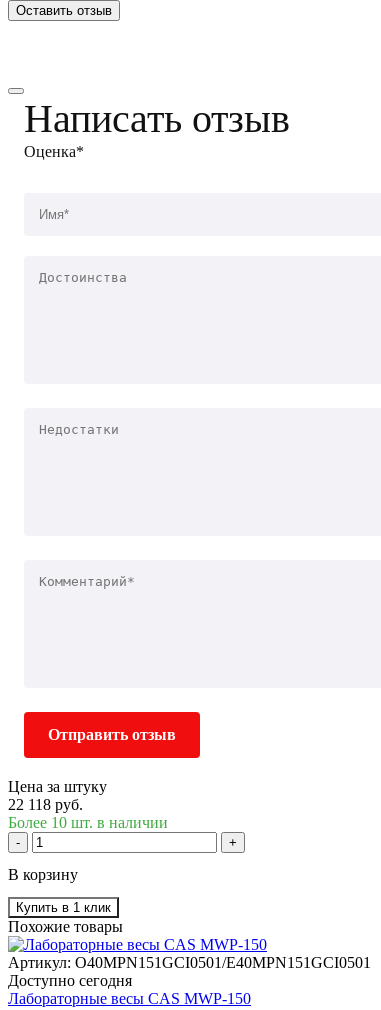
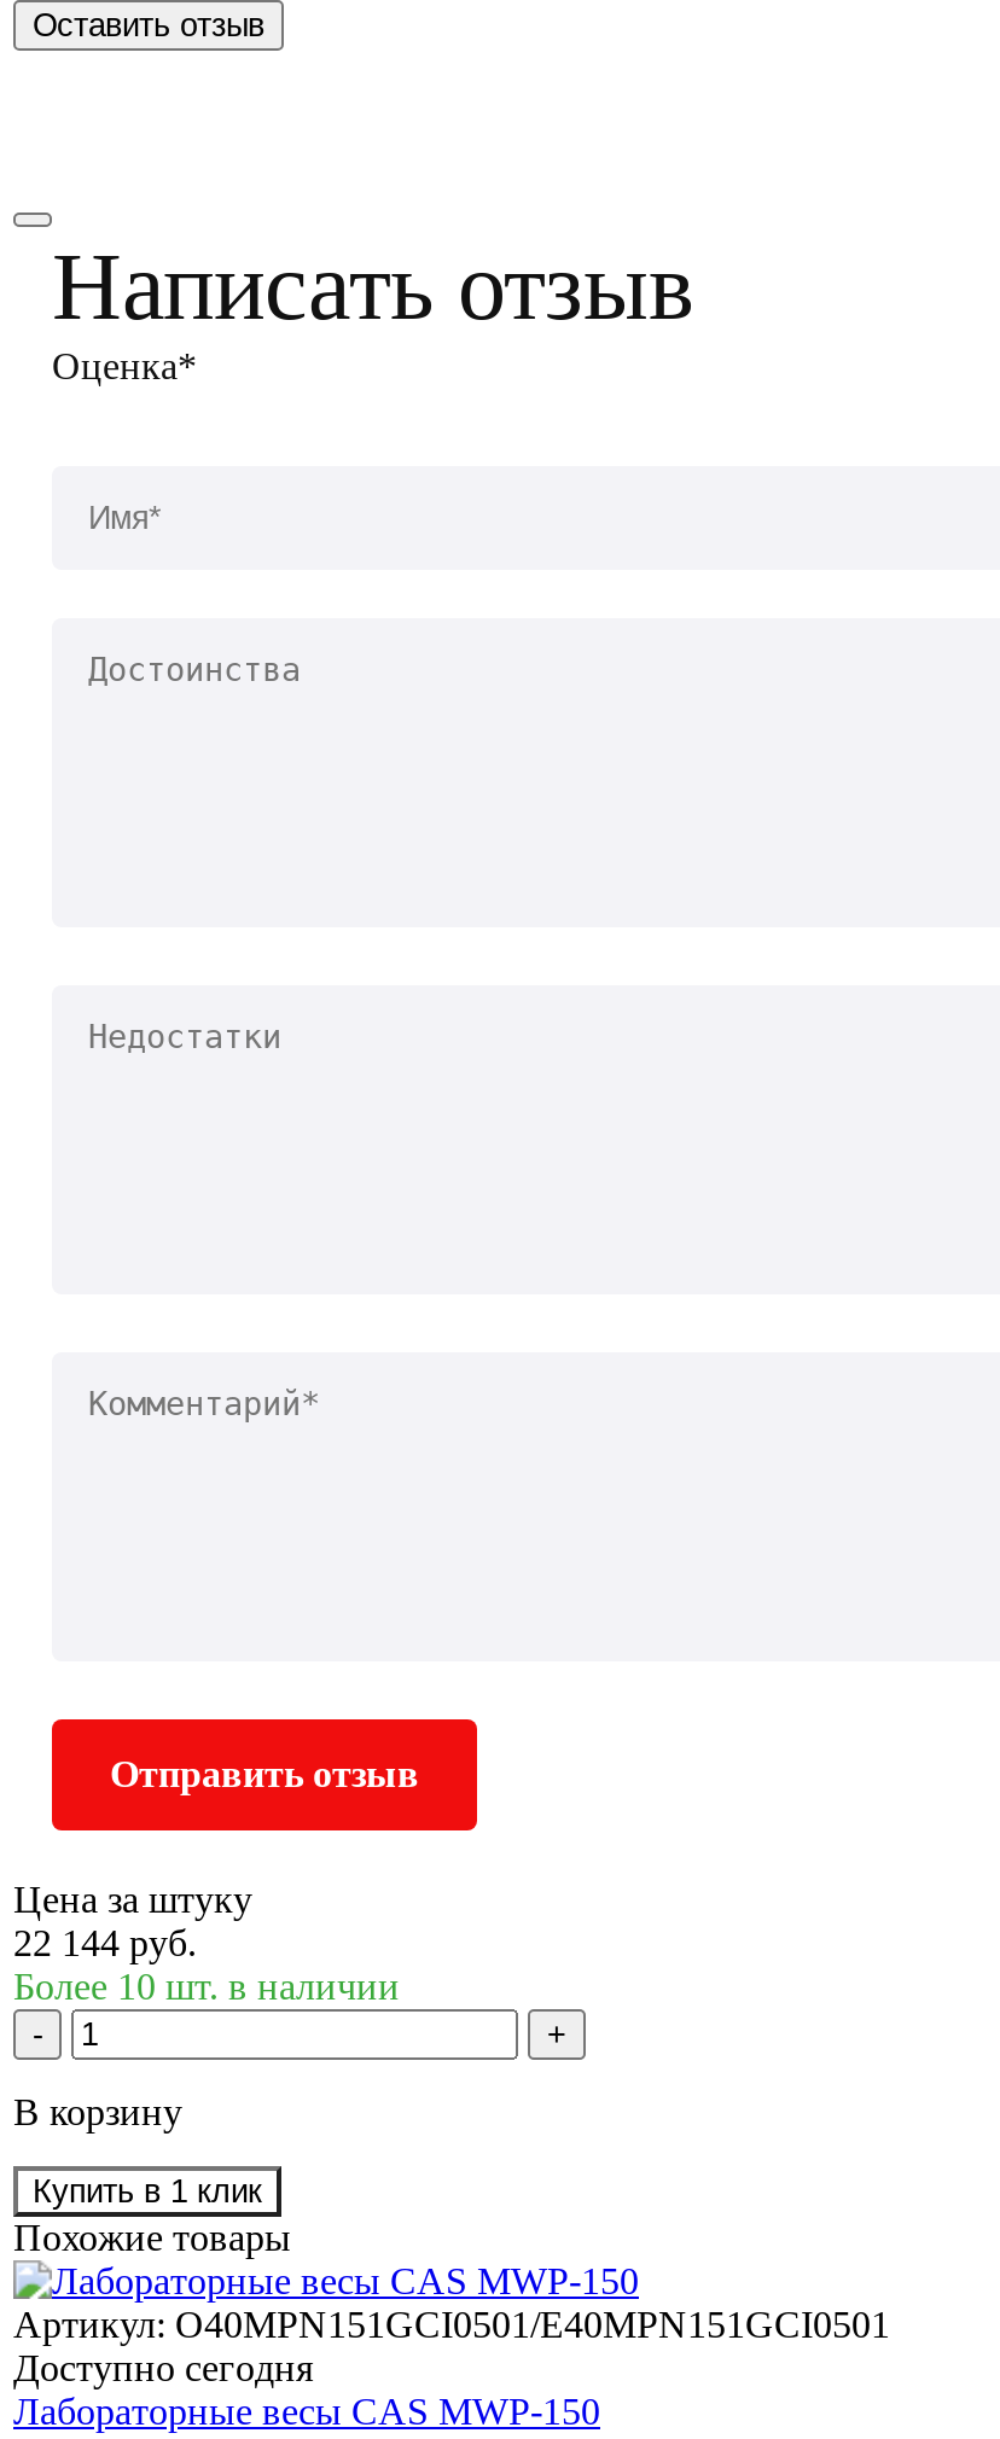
- 22 118 руб.
+ 22 144 руб.
